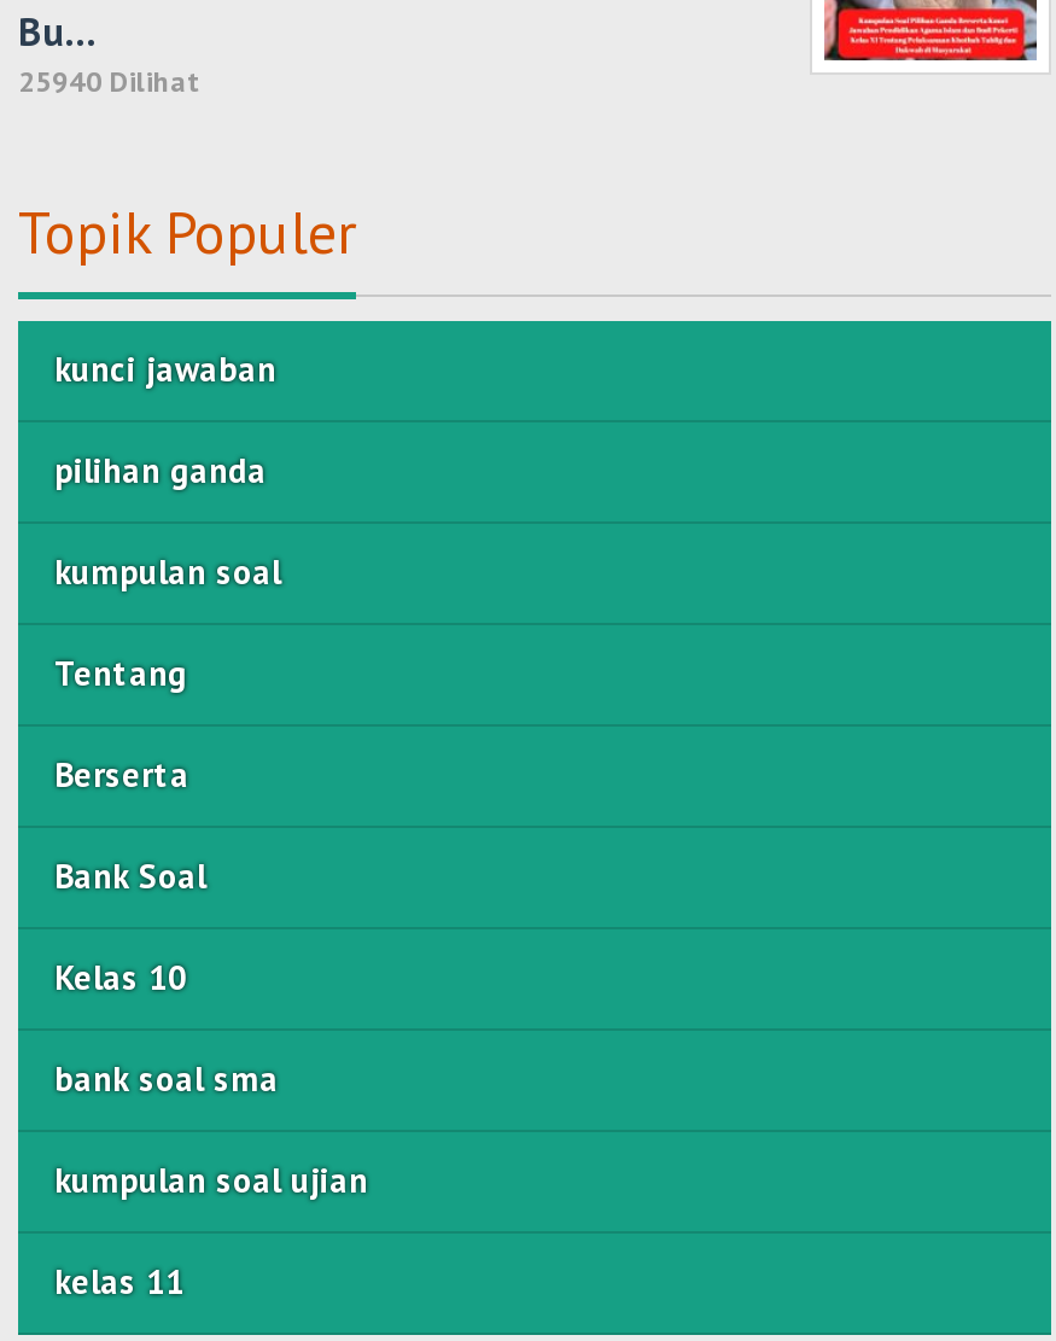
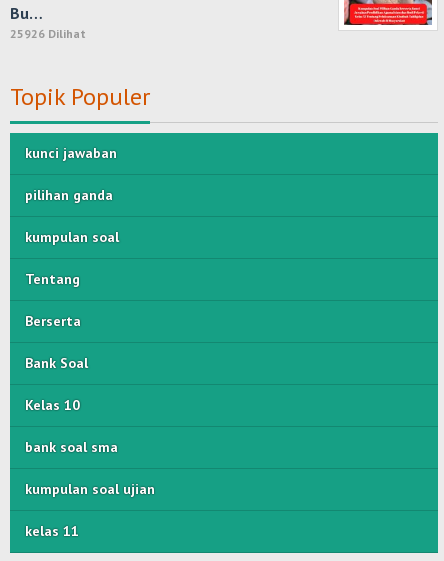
- 25940 Dilihat
+ 25926 Dilihat
